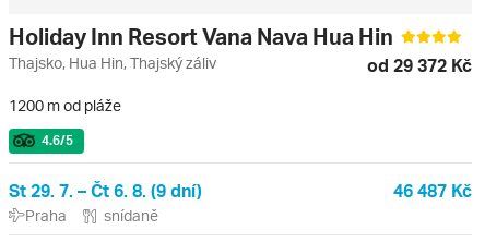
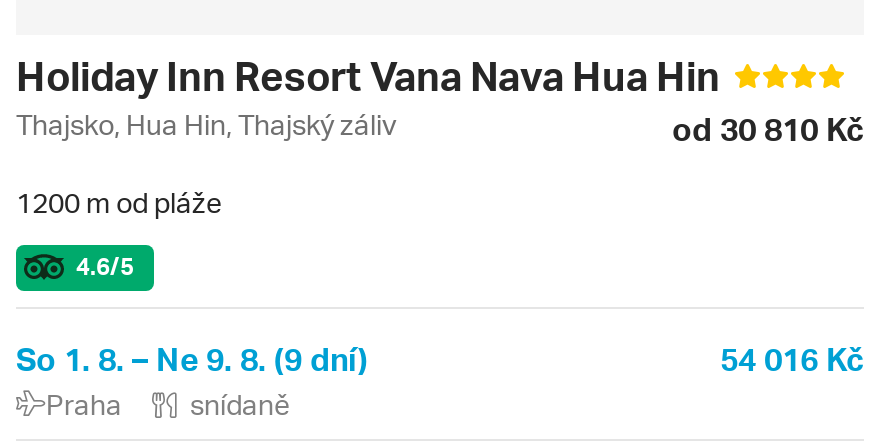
- od 29 372 Kč
+ od 30 810 Kč

- St 29. 7. – Čt 6. 8. (9 dní)
+ So 1. 8. – Ne 9. 8. (9 dní)

- 46 487 Kč
+ 54 016 Kč
